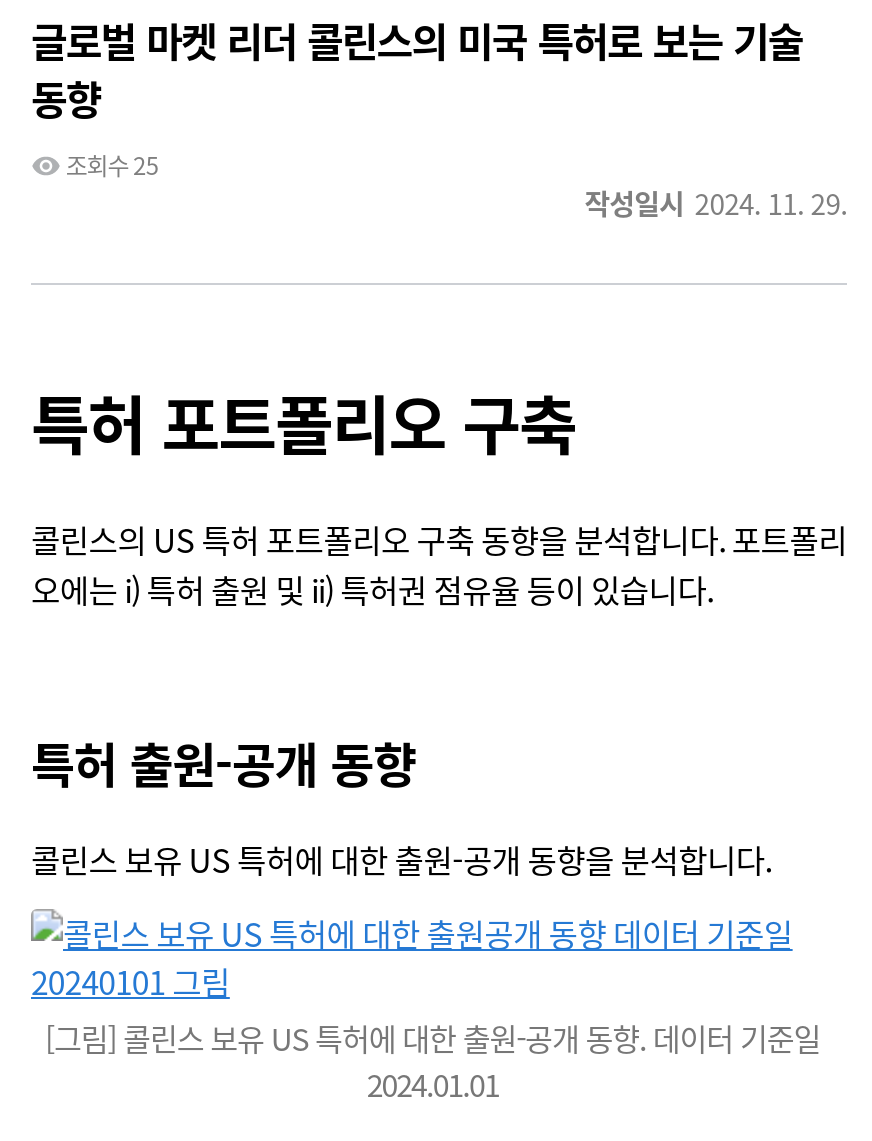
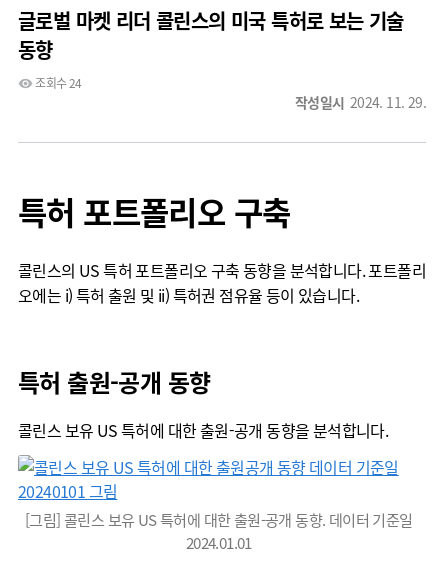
- 조회수 25
+ 조회수 24
